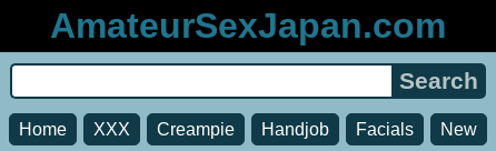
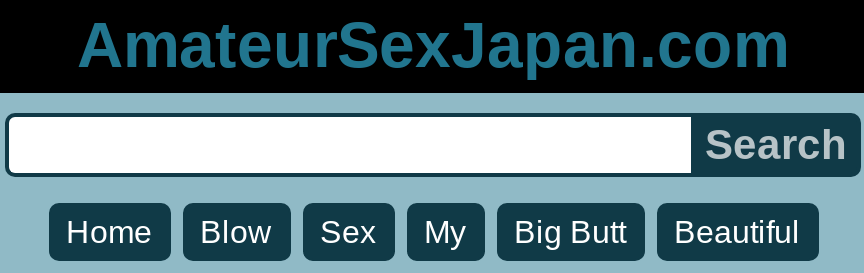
- XXX
- Creampie
- Handjob
- Facials
- New
+ Blow
+ Sex
+ My
+ Big Butt
+ Beautiful
